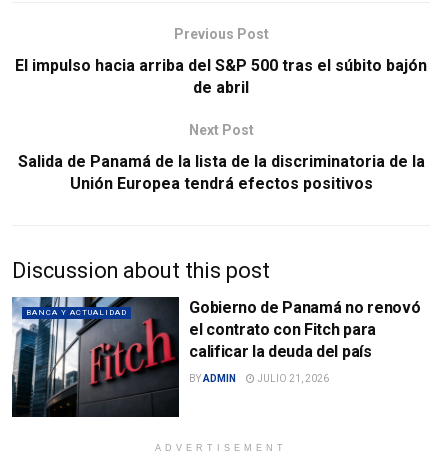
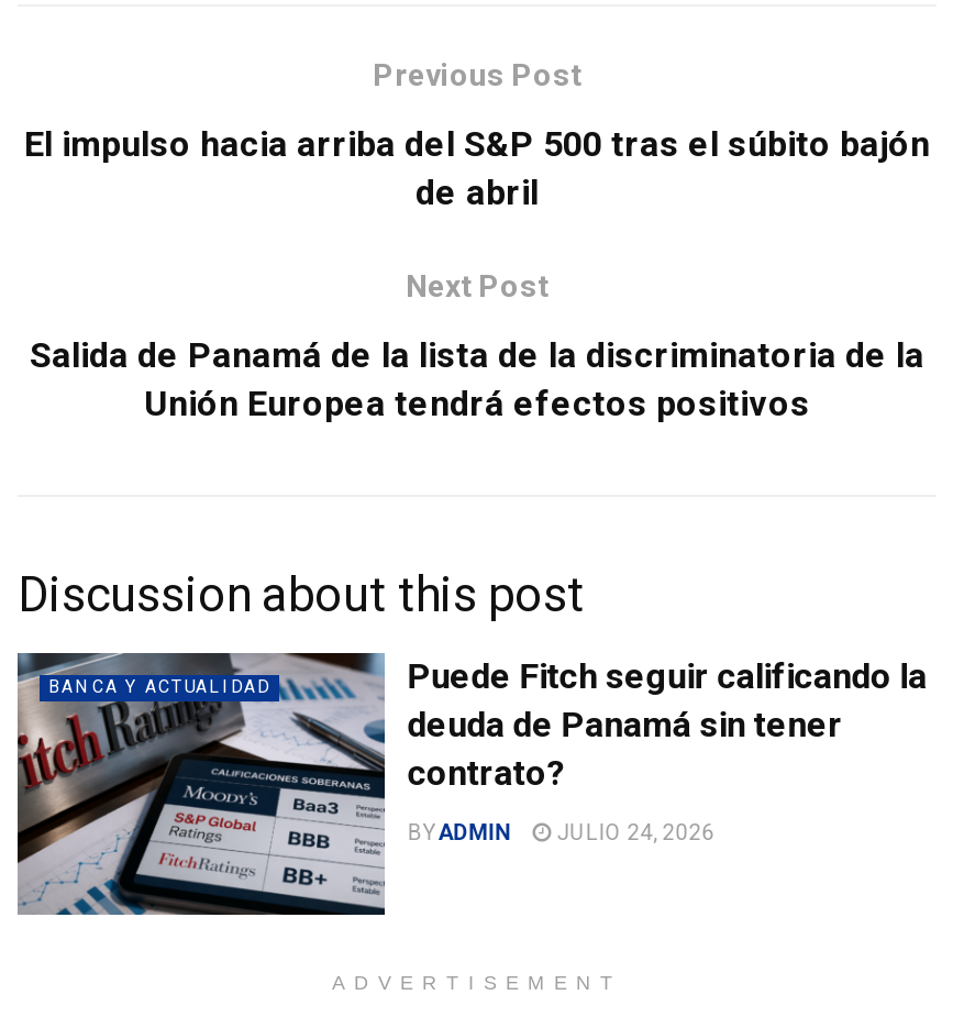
- [image]
- Gobierno de Panamá no renovó
- el contrato con Fitch para
- calificar la deuda del país
+ [image]
+ Puede Fitch seguir calificando la
+ deuda de Panamá sin tener
+ contrato?

- BY ADMIN JULIO 21, 2026
+ BY ADMIN JULIO 24, 2026
